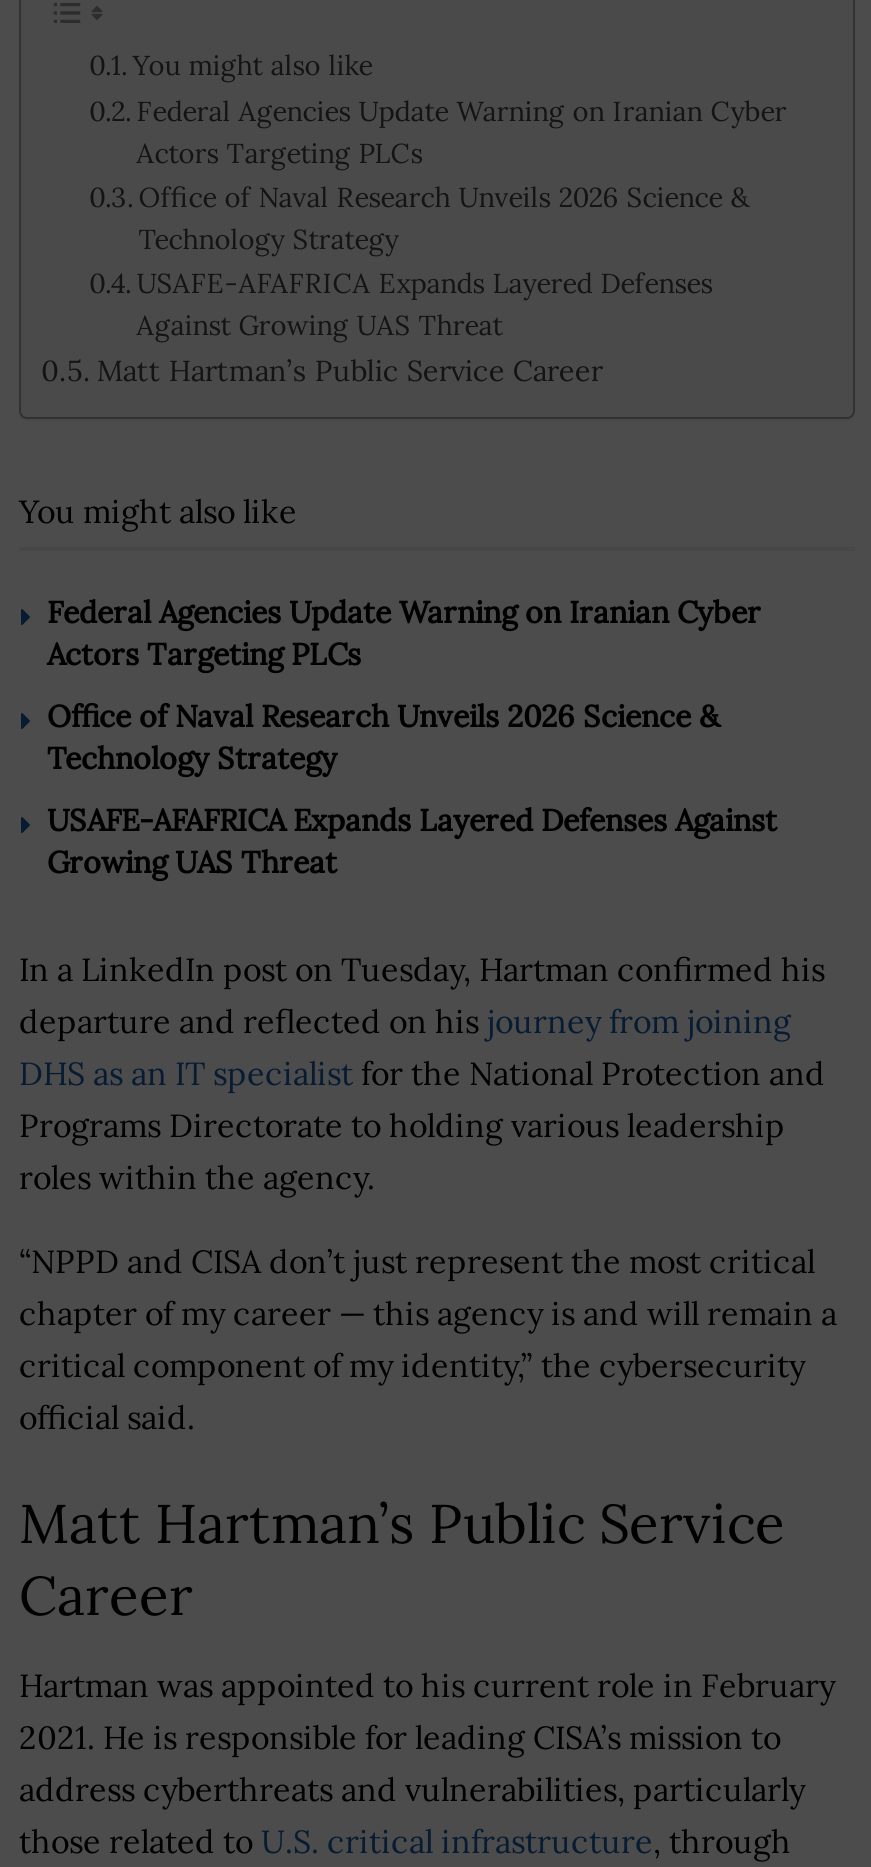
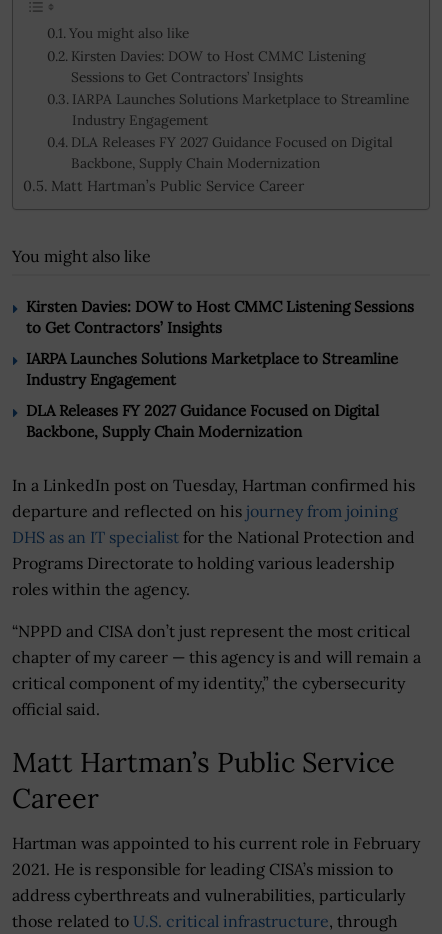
- Federal Agencies Update Warning on Iranian Cyber
- Actors Targeting PLCs
- Office of Naval Research Unveils 2026 Science &
- Technology Strategy
- USAFE-AFAFRICA Expands Layered Defenses
- Against Growing UAS Threat
+ Kirsten Davies: DOW to Host CMMC Listening
+ Sessions to Get Contractors’ Insights
+ IARPA Launches Solutions Marketplace to Streamline
+ Industry Engagement
+ DLA Releases FY 2027 Guidance Focused on Digital
+ Backbone, Supply Chain Modernization

- Federal Agencies Update Warning on Iranian Cyber
- Actors Targeting PLCs
+ Kirsten Davies: DOW to Host CMMC Listening Sessions
+ to Get Contractors’ Insights

- Office of Naval Research Unveils 2026 Science &
- Technology Strategy
+ IARPA Launches Solutions Marketplace to Streamline
+ Industry Engagement

- USAFE-AFAFRICA Expands Layered Defenses Against
- Growing UAS Threat
+ DLA Releases FY 2027 Guidance Focused on Digital
+ Backbone, Supply Chain Modernization
